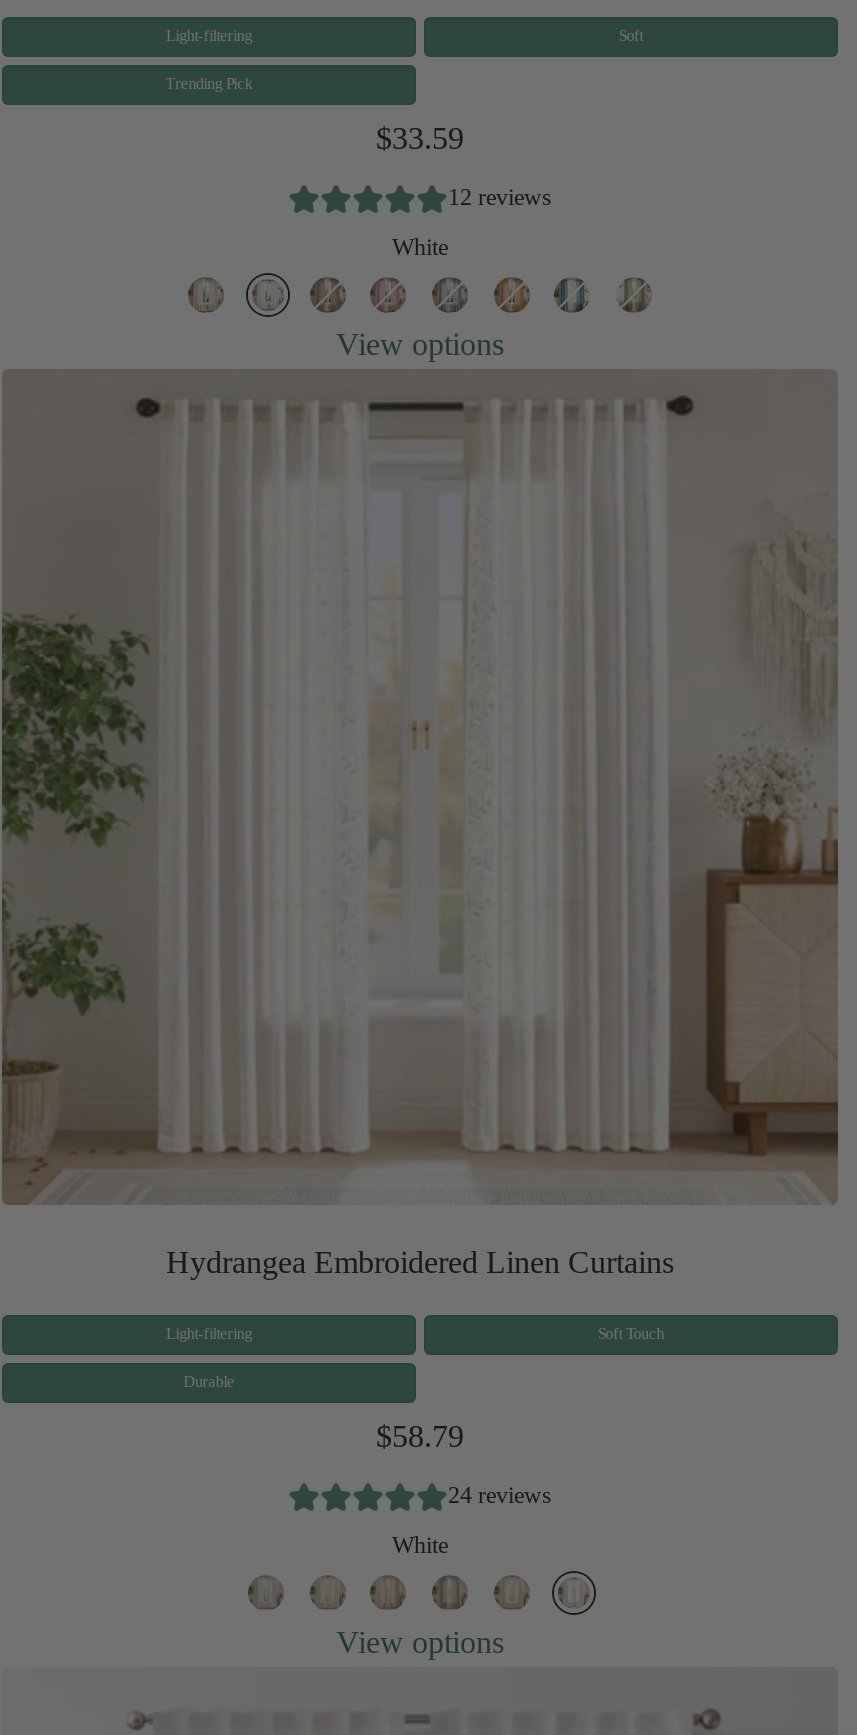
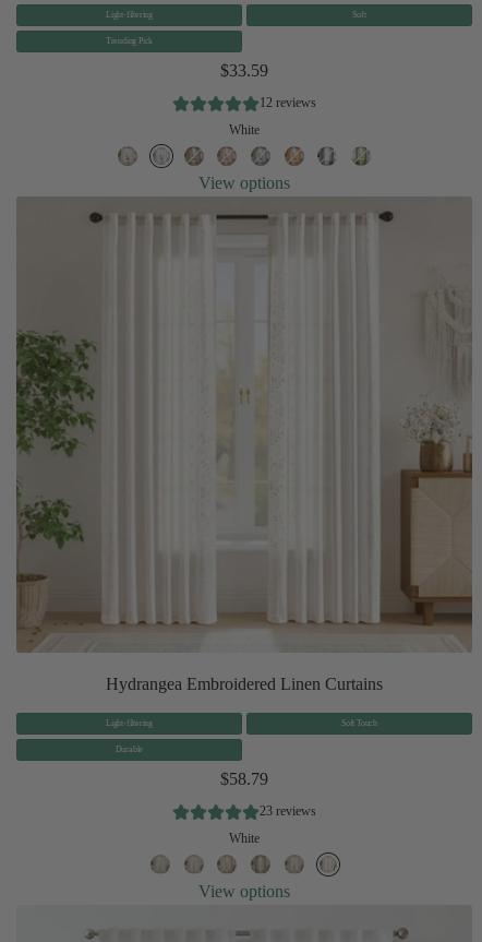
- 24 reviews
+ 23 reviews
